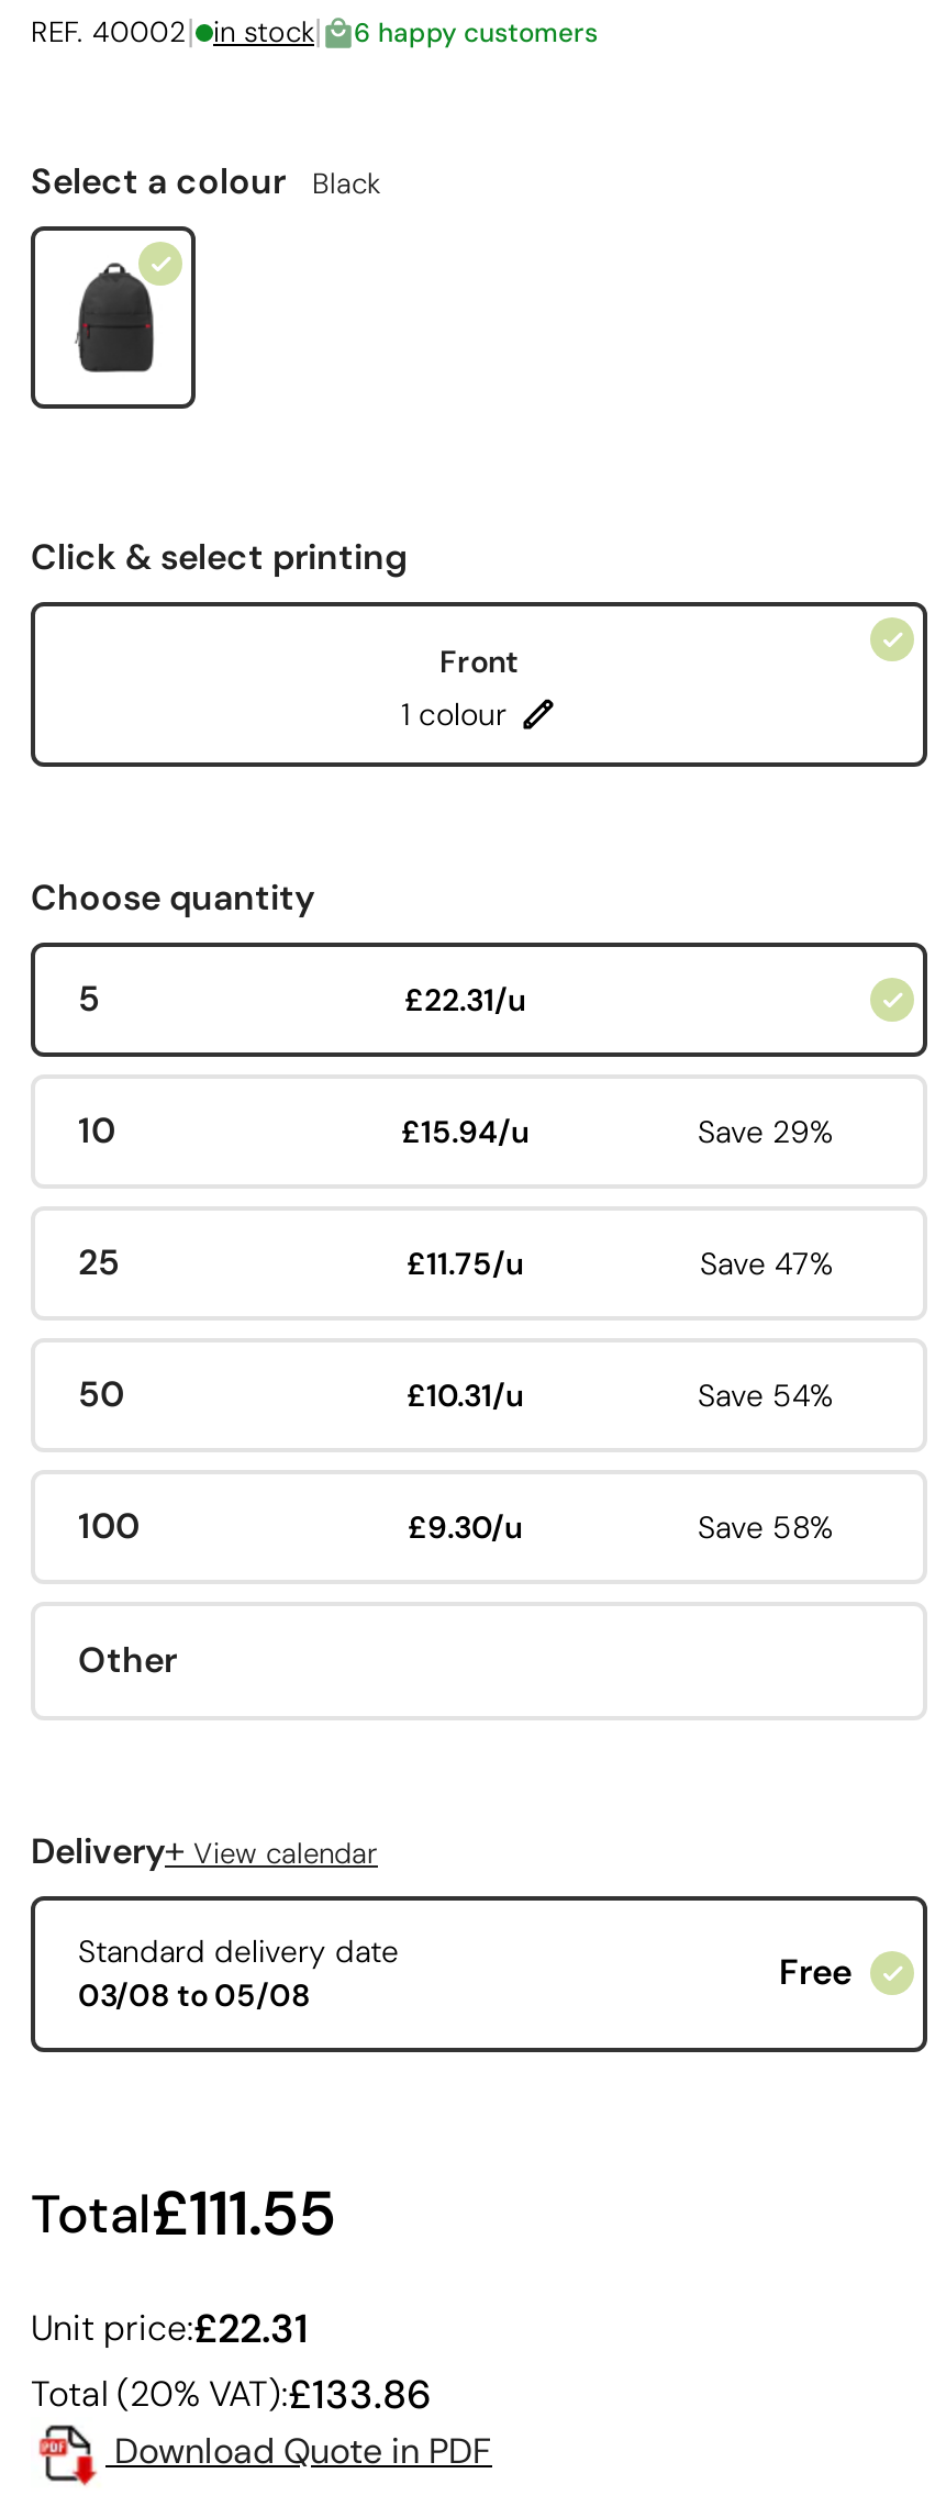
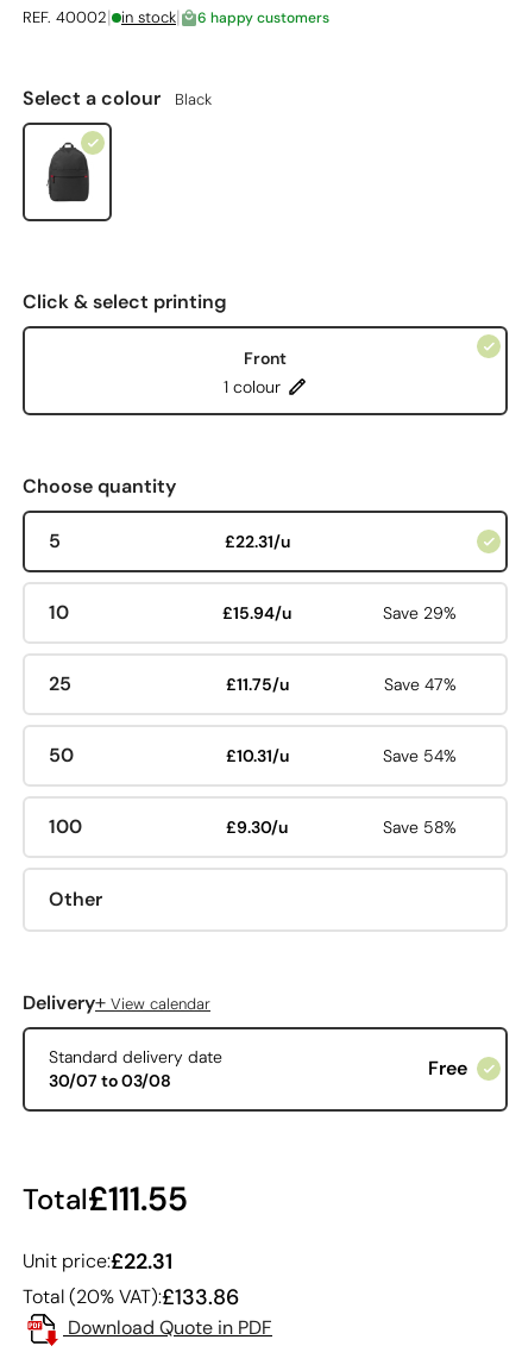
- 03/08 to 05/08
+ 30/07 to 03/08
